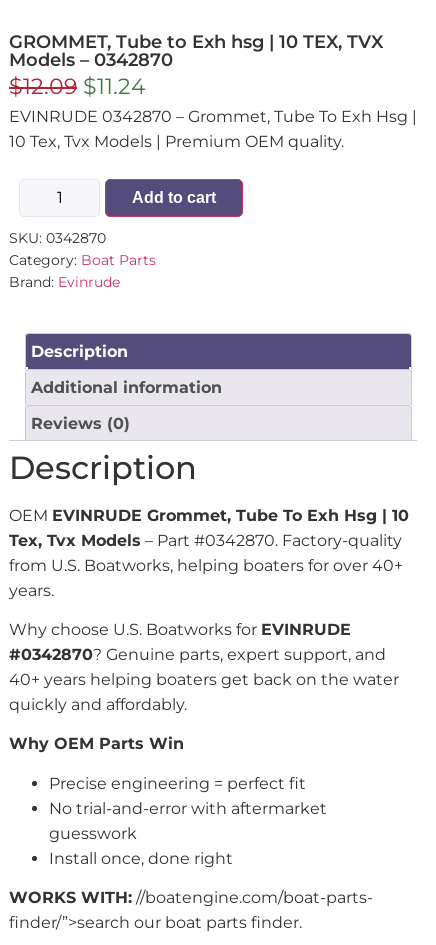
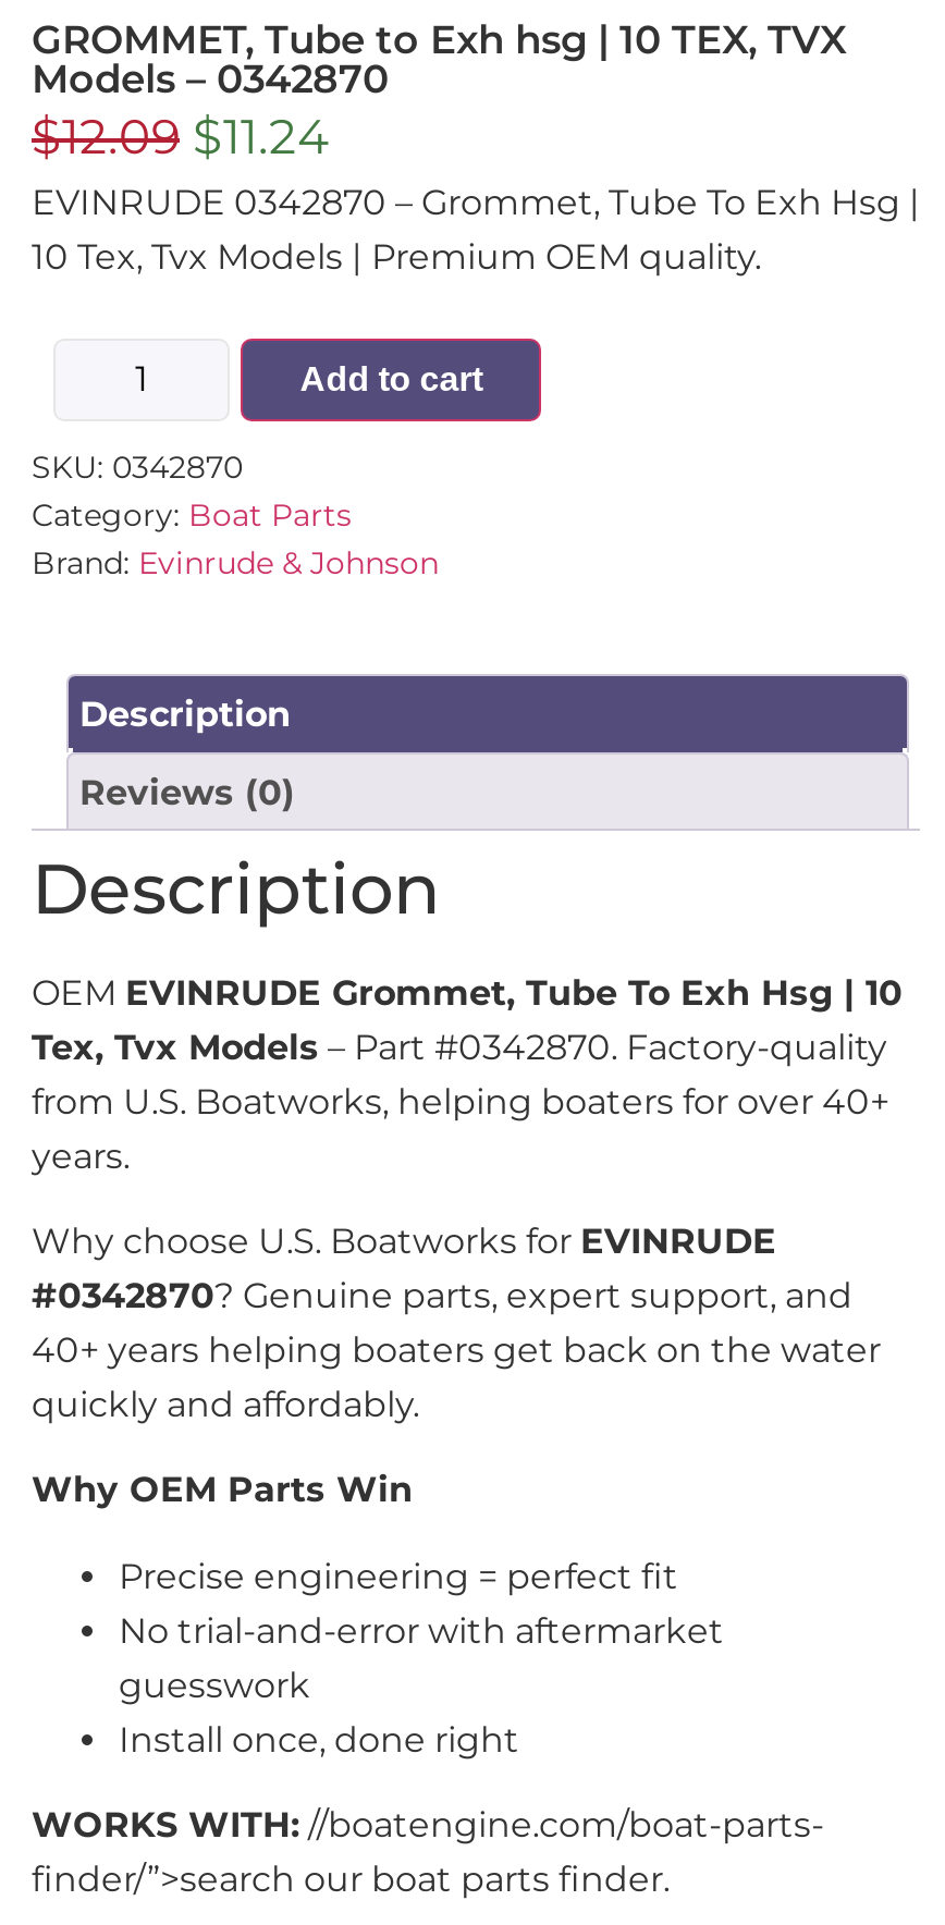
- Brand: Evinrude
+ Brand: Evinrude & Johnson

- Additional information
